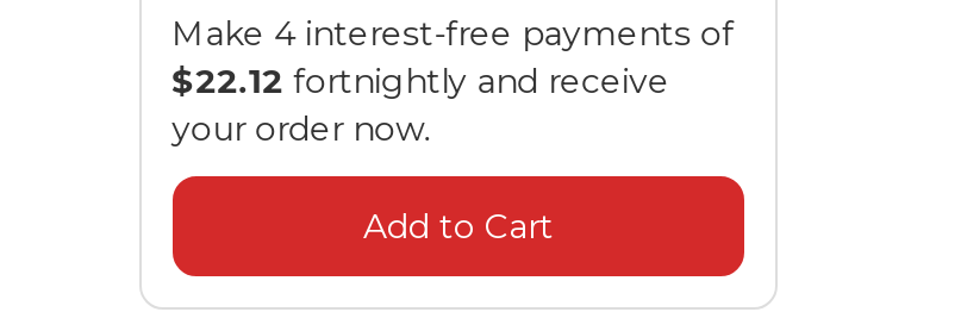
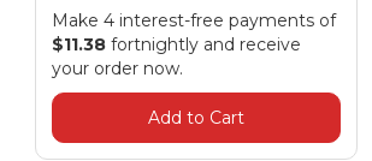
- $22.12 fortnightly and receive
+ $11.38 fortnightly and receive
